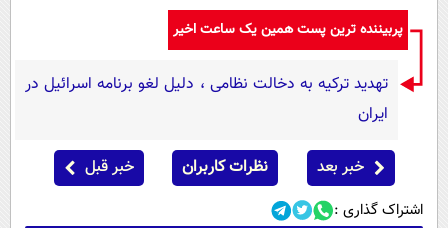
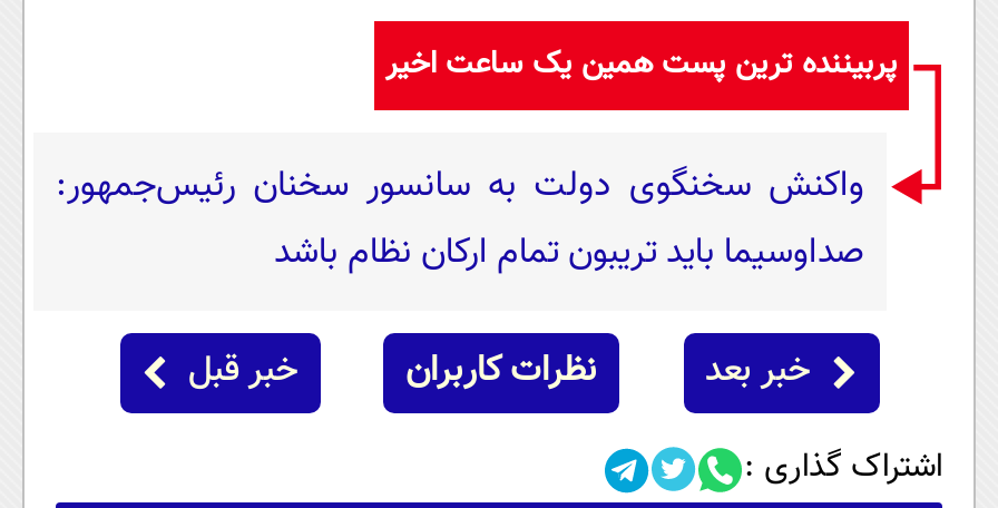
- تهدید ترکیه به دخالت نظامی ، دلیل لغو برنامه اسرائیل در
- ایران
+ واکنش سخنگوی دولت به سانسور سخنان رئیس‌جمهور:
+ صداوسیما باید تریبون تمام ارکان نظام باشد
